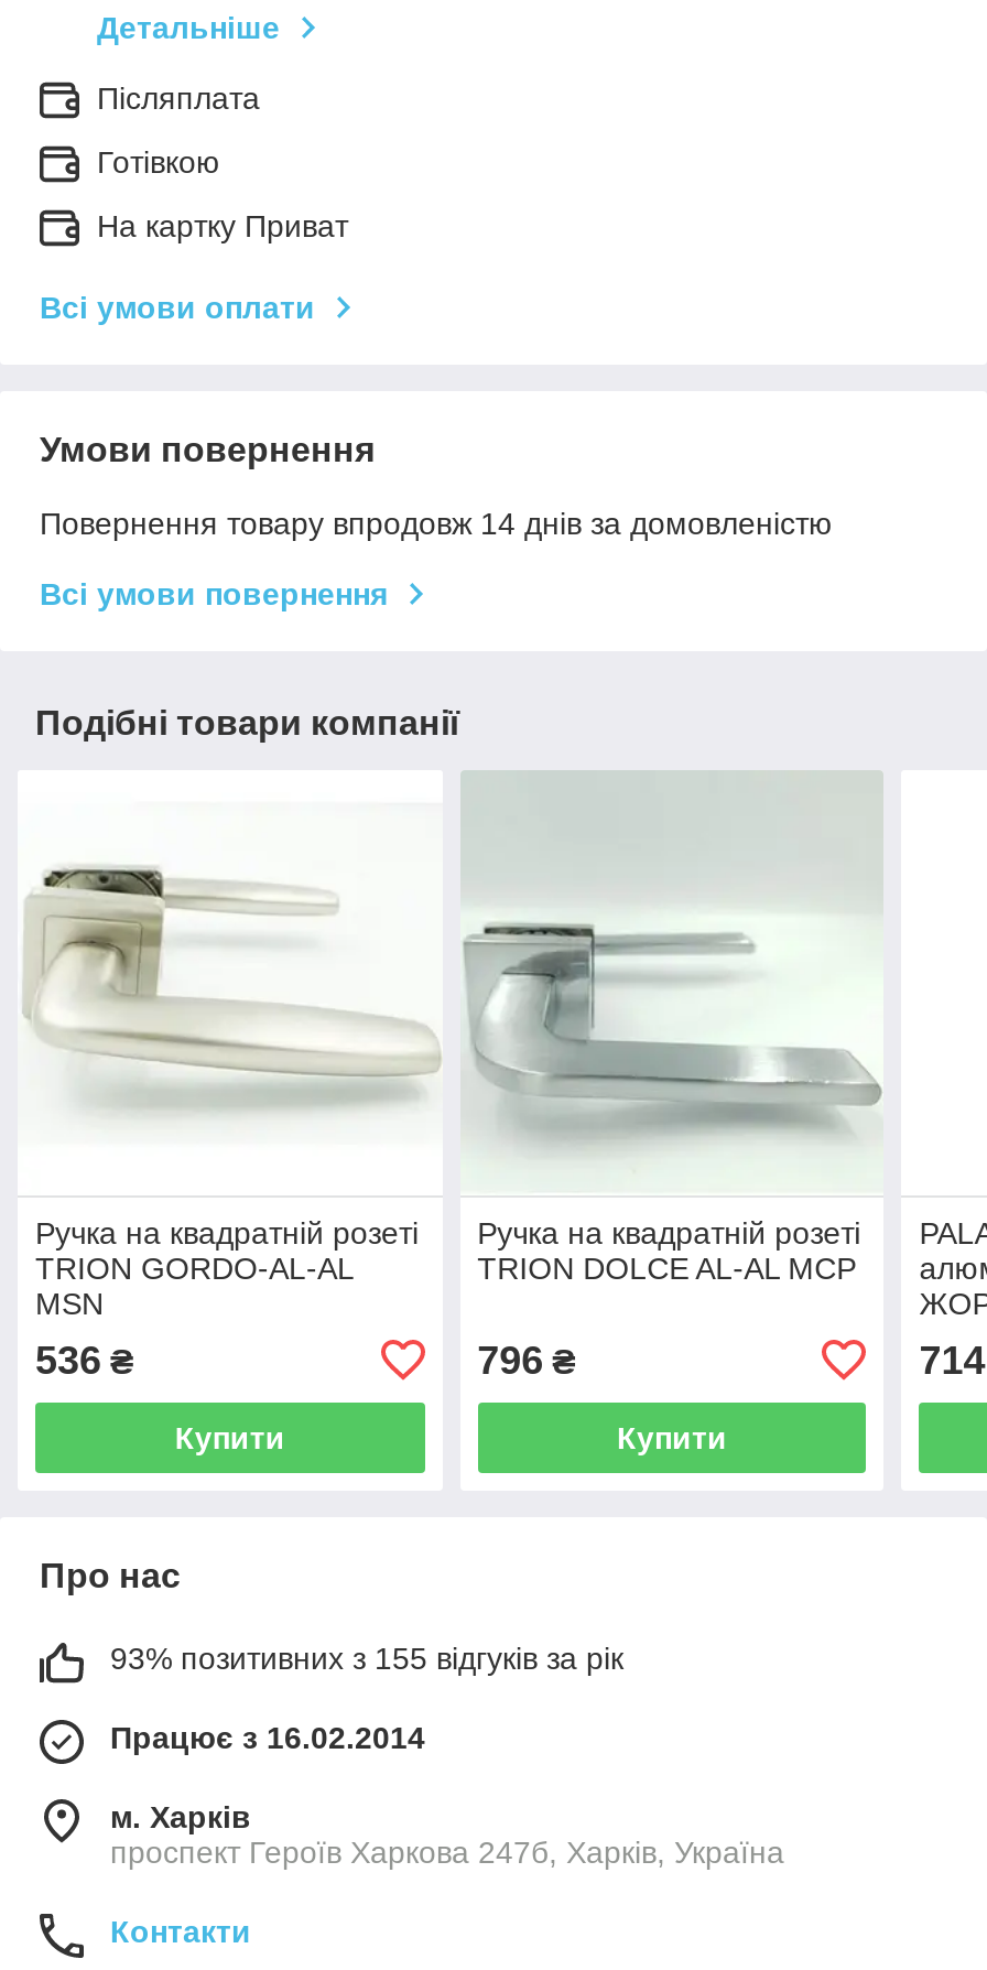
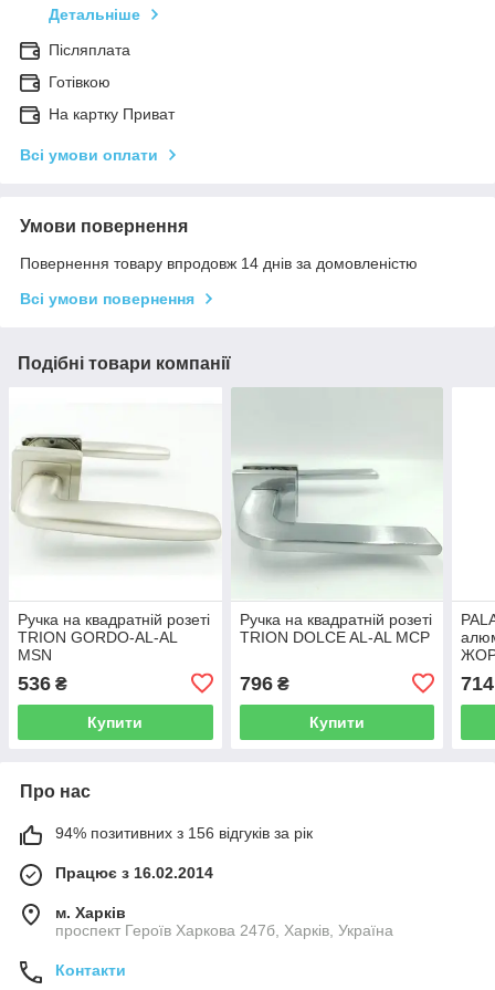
- 93% позитивних з 155 відгуків за рік
+ 94% позитивних з 156 відгуків за рік
